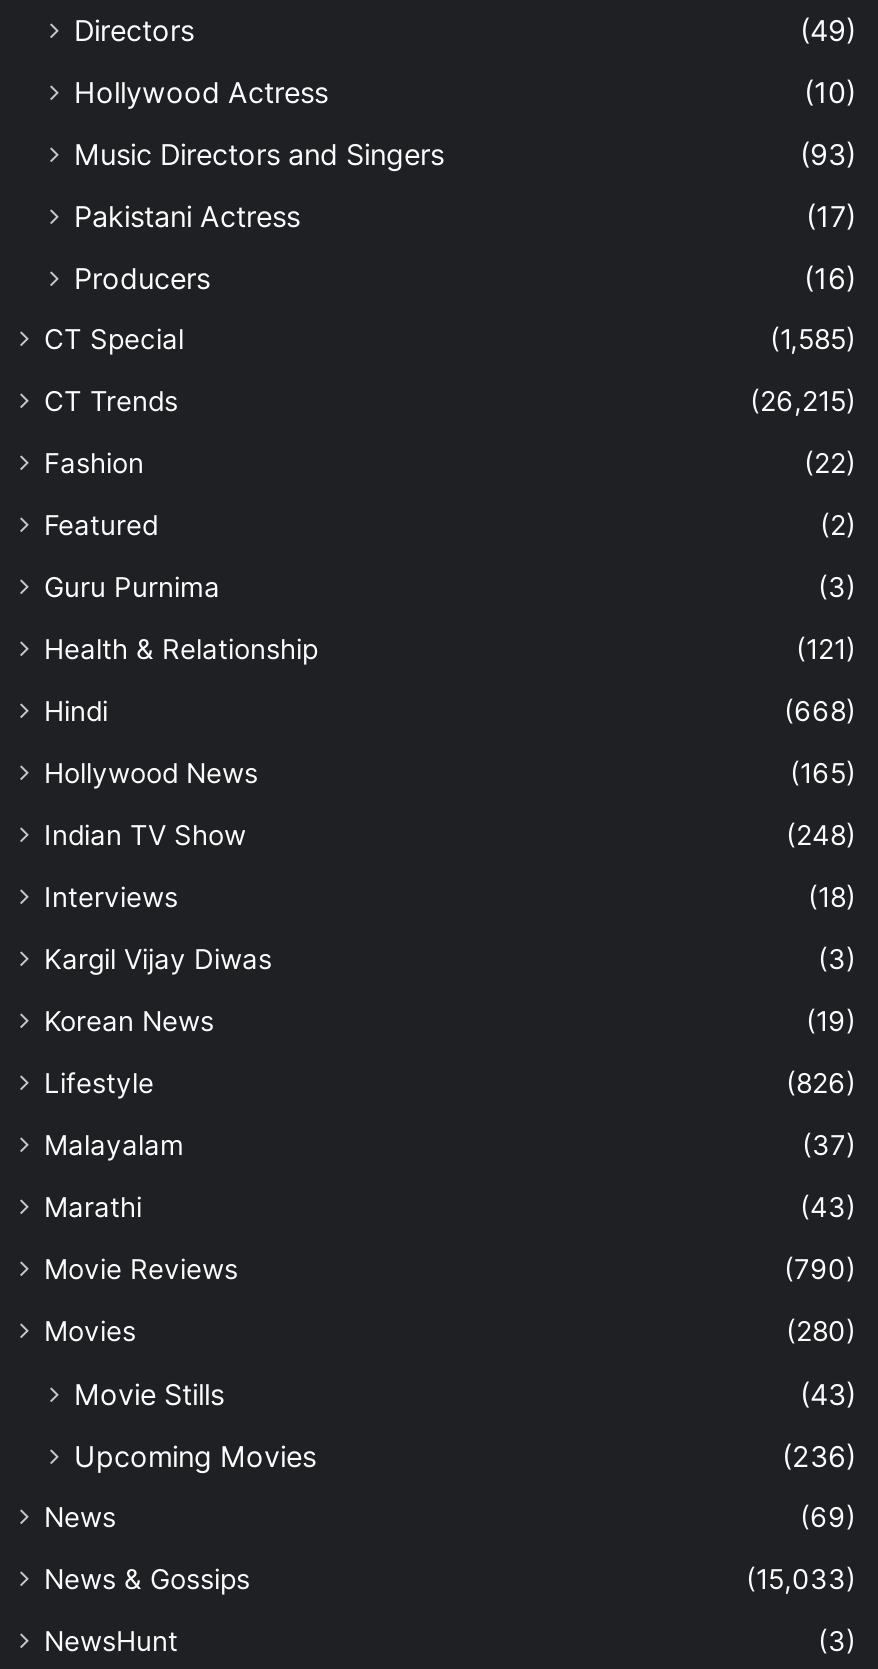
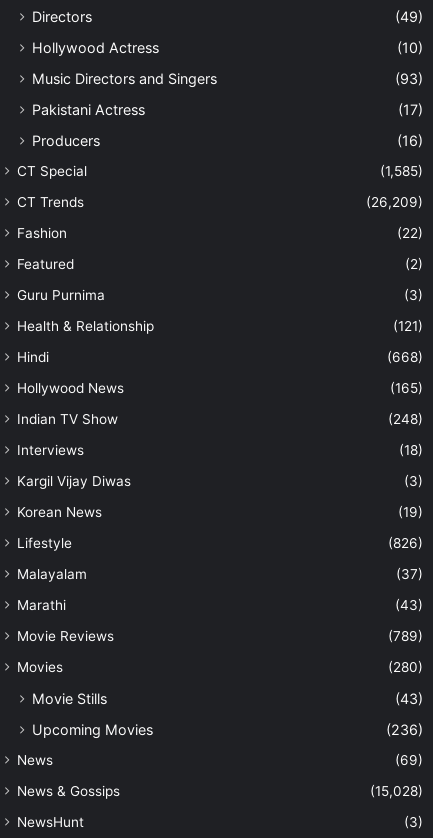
- (26,215)
+ (26,209)

- (790)
+ (789)

- (15,033)
+ (15,028)
